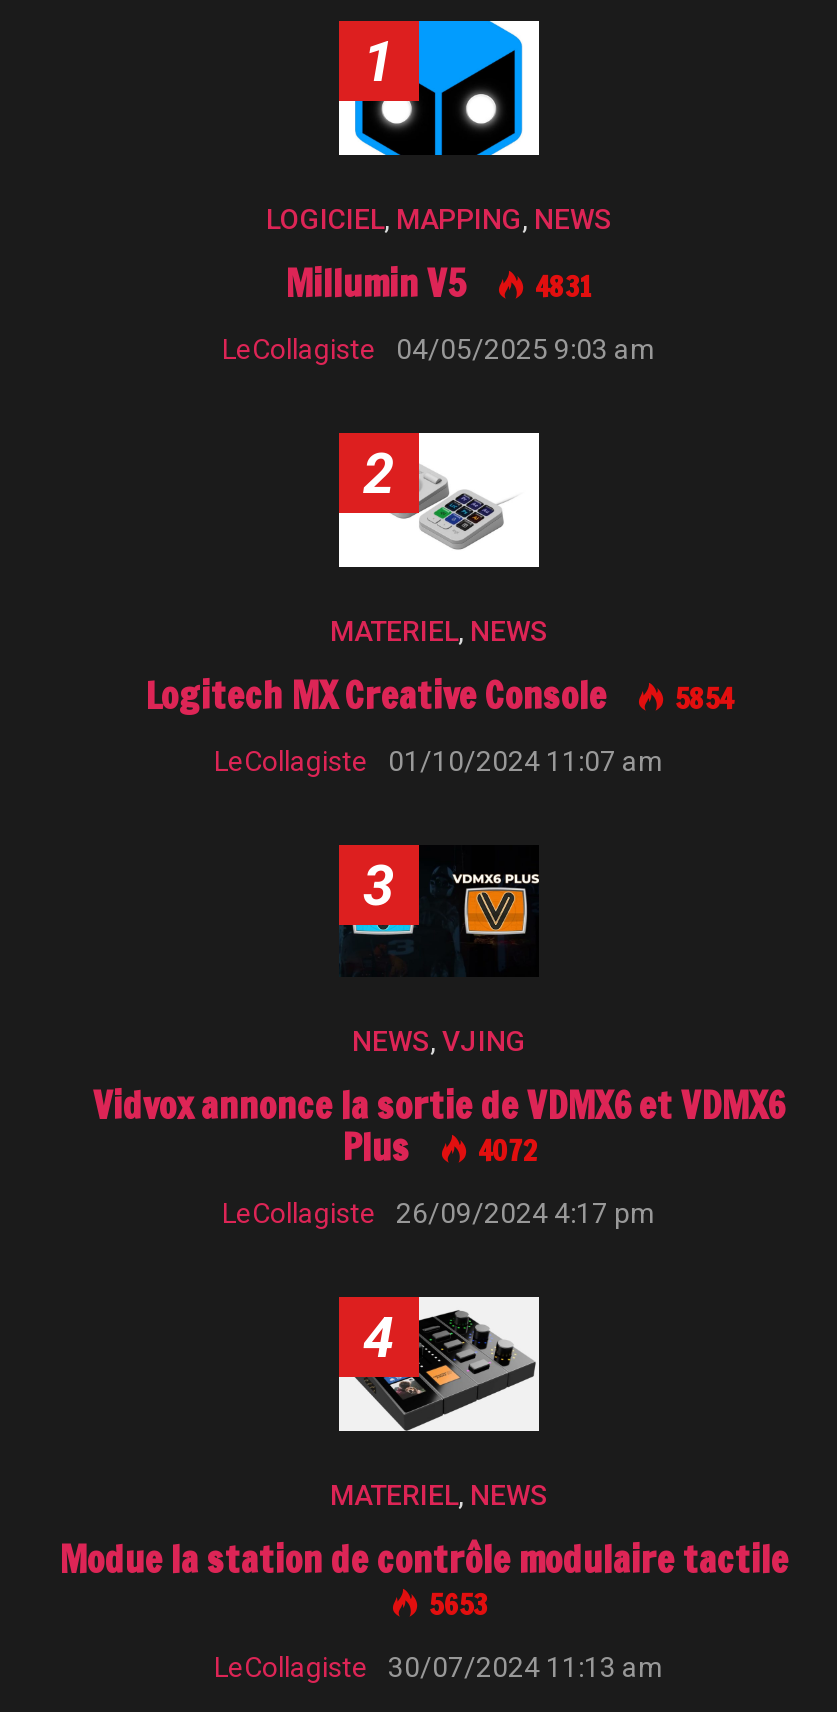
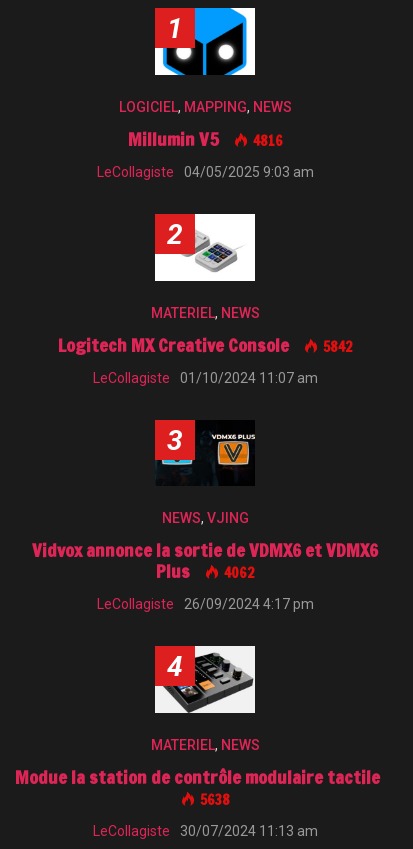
- Millumin V5 4831
+ Millumin V5 4816

- Logitech MX Creative Console 5854
+ Logitech MX Creative Console 5842

- Plus 4072
+ Plus 4062

- 5653
+ 5638
